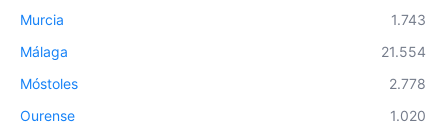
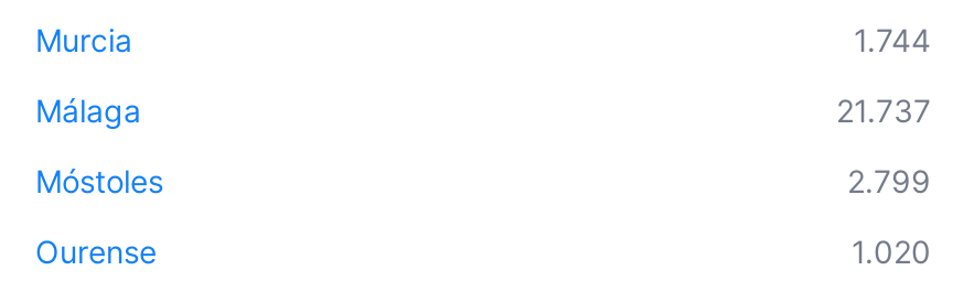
- 1.743
+ 1.744

- 21.554
+ 21.737

- 2.778
+ 2.799
